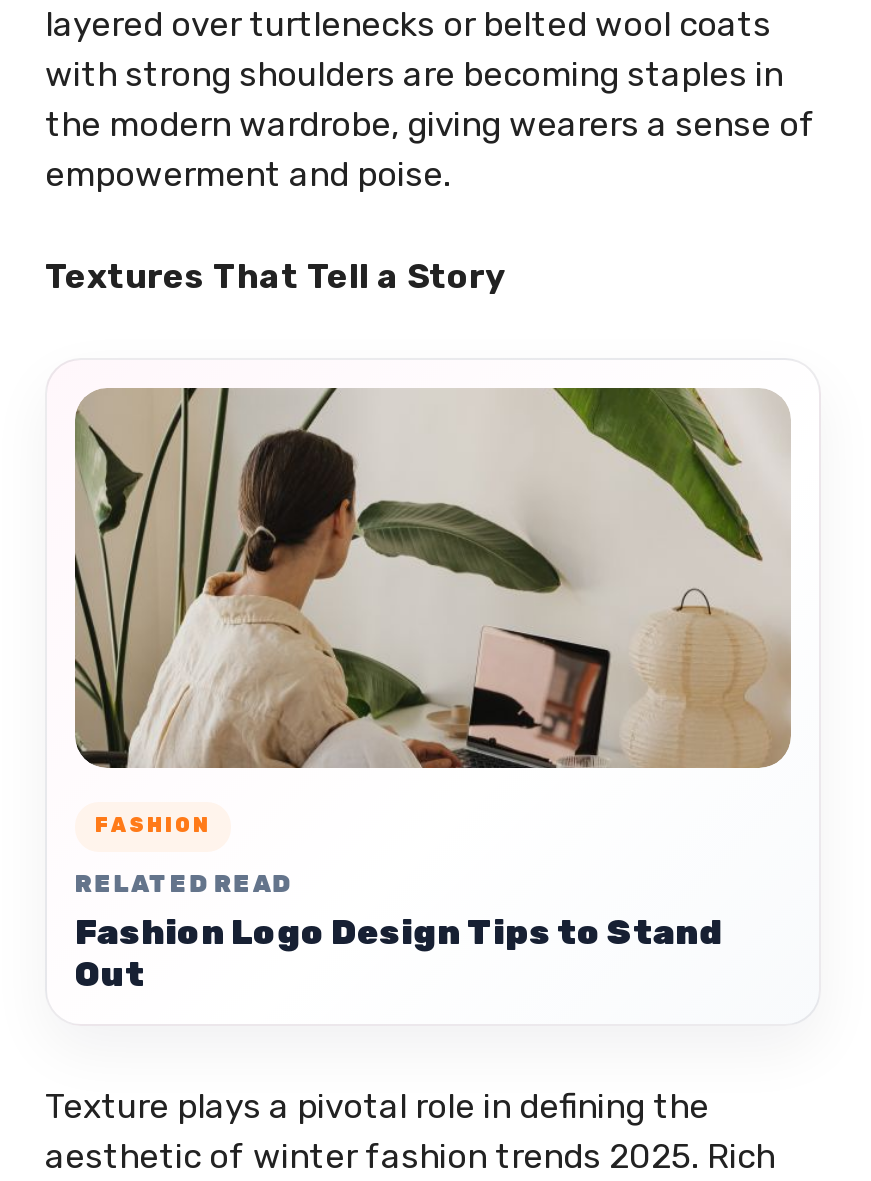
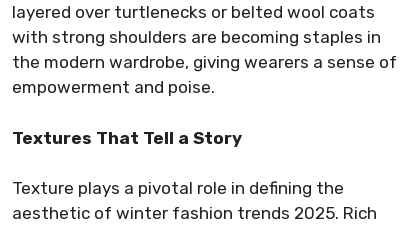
- [image]
- FASHION
- RELATED READ
- Fashion Logo Design Tips to Stand
- Out
